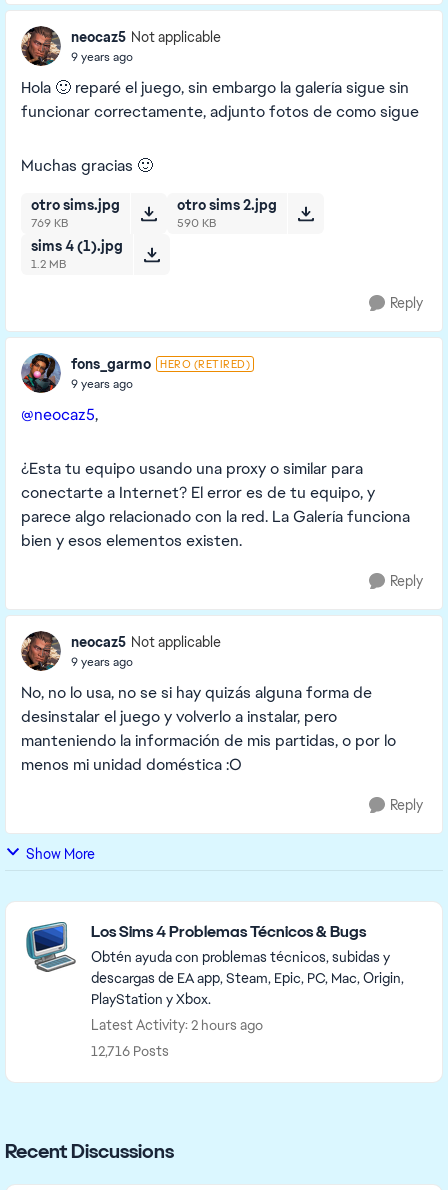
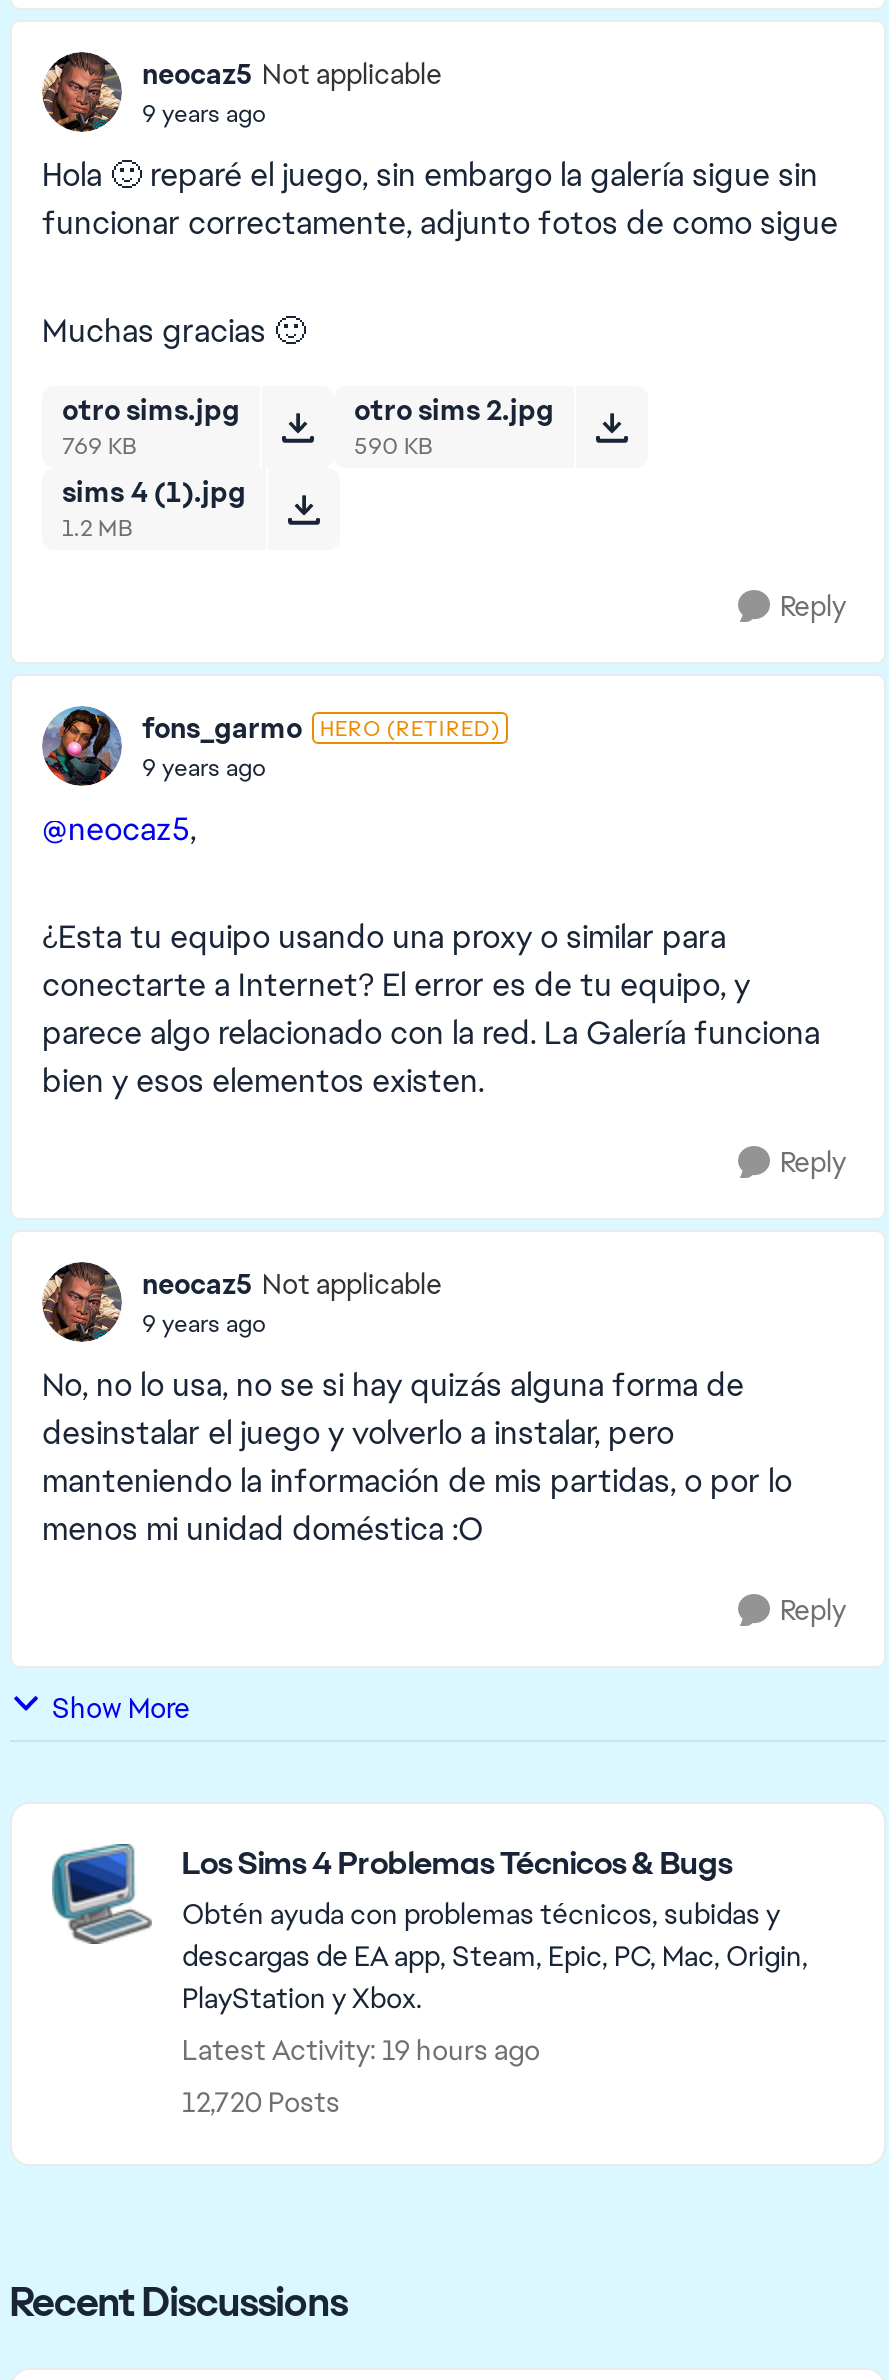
- Latest Activity: 2 hours ago
+ Latest Activity: 19 hours ago

- 12,716 Posts
+ 12,720 Posts
